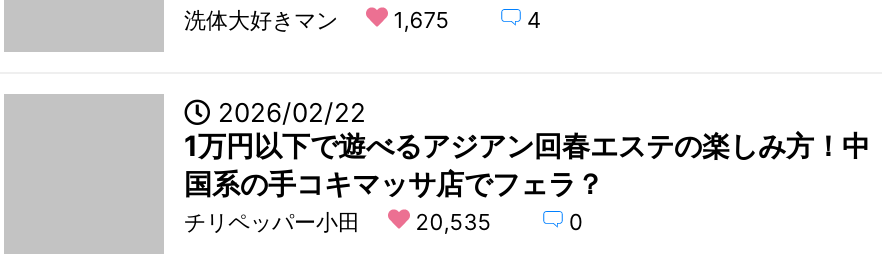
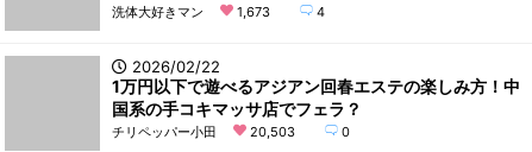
- 洗体大好きマン 1,675
+ 洗体大好きマン 1,673

- チリペッパー小田 20,535
+ チリペッパー小田 20,503
